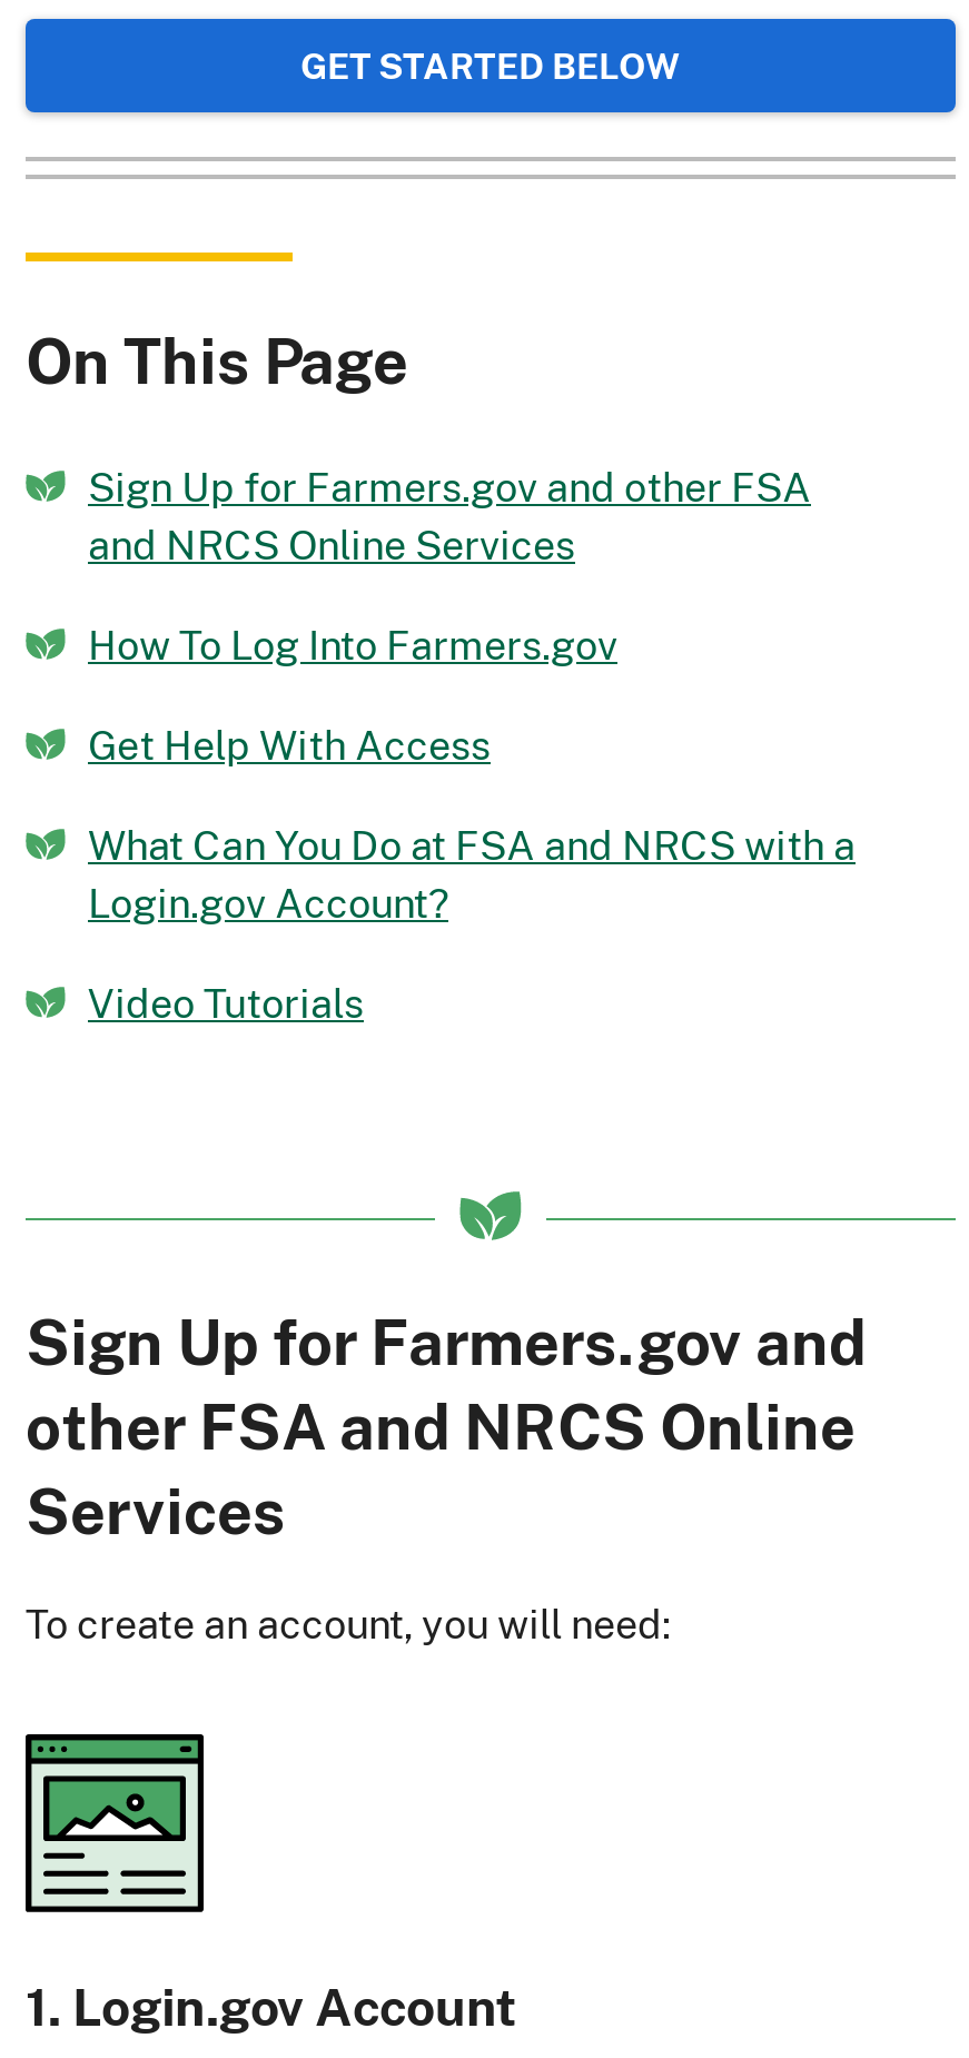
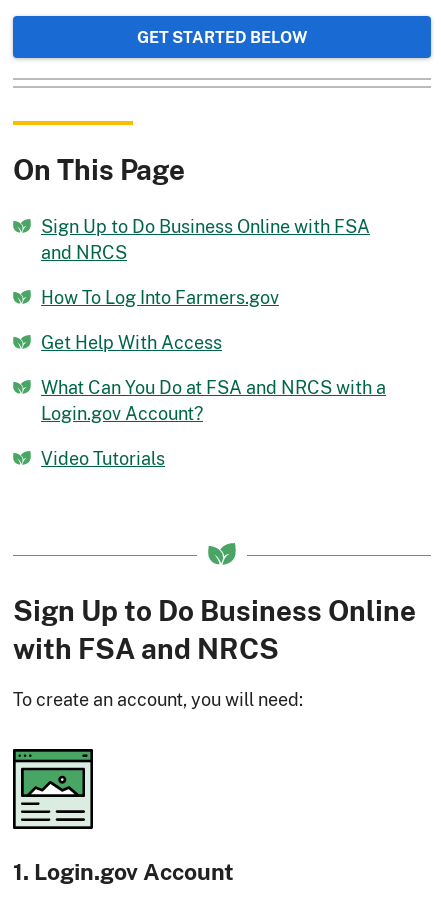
- Sign Up for Farmers.gov and other FSA
- and NRCS Online Services
+ Sign Up to Do Business Online with FSA
+ and NRCS

- Sign Up for Farmers.gov and
- other FSA and NRCS Online
- Services
+ Sign Up to Do Business Online
+ with FSA and NRCS
